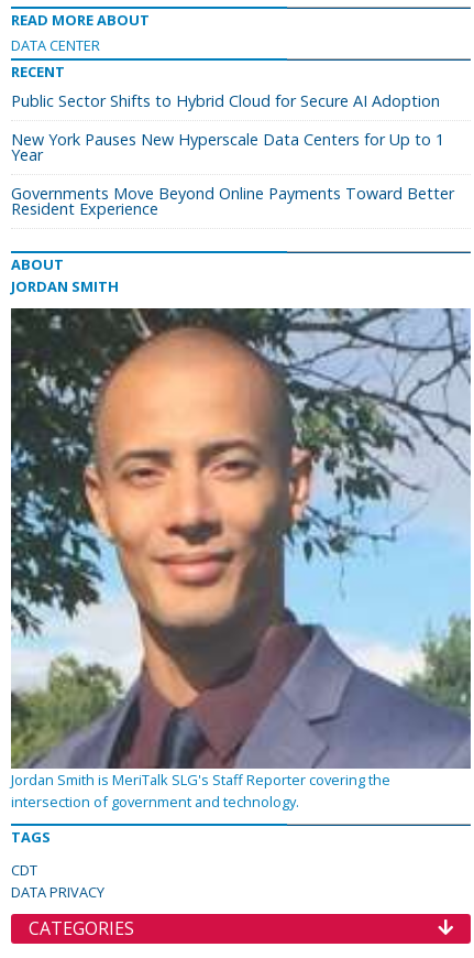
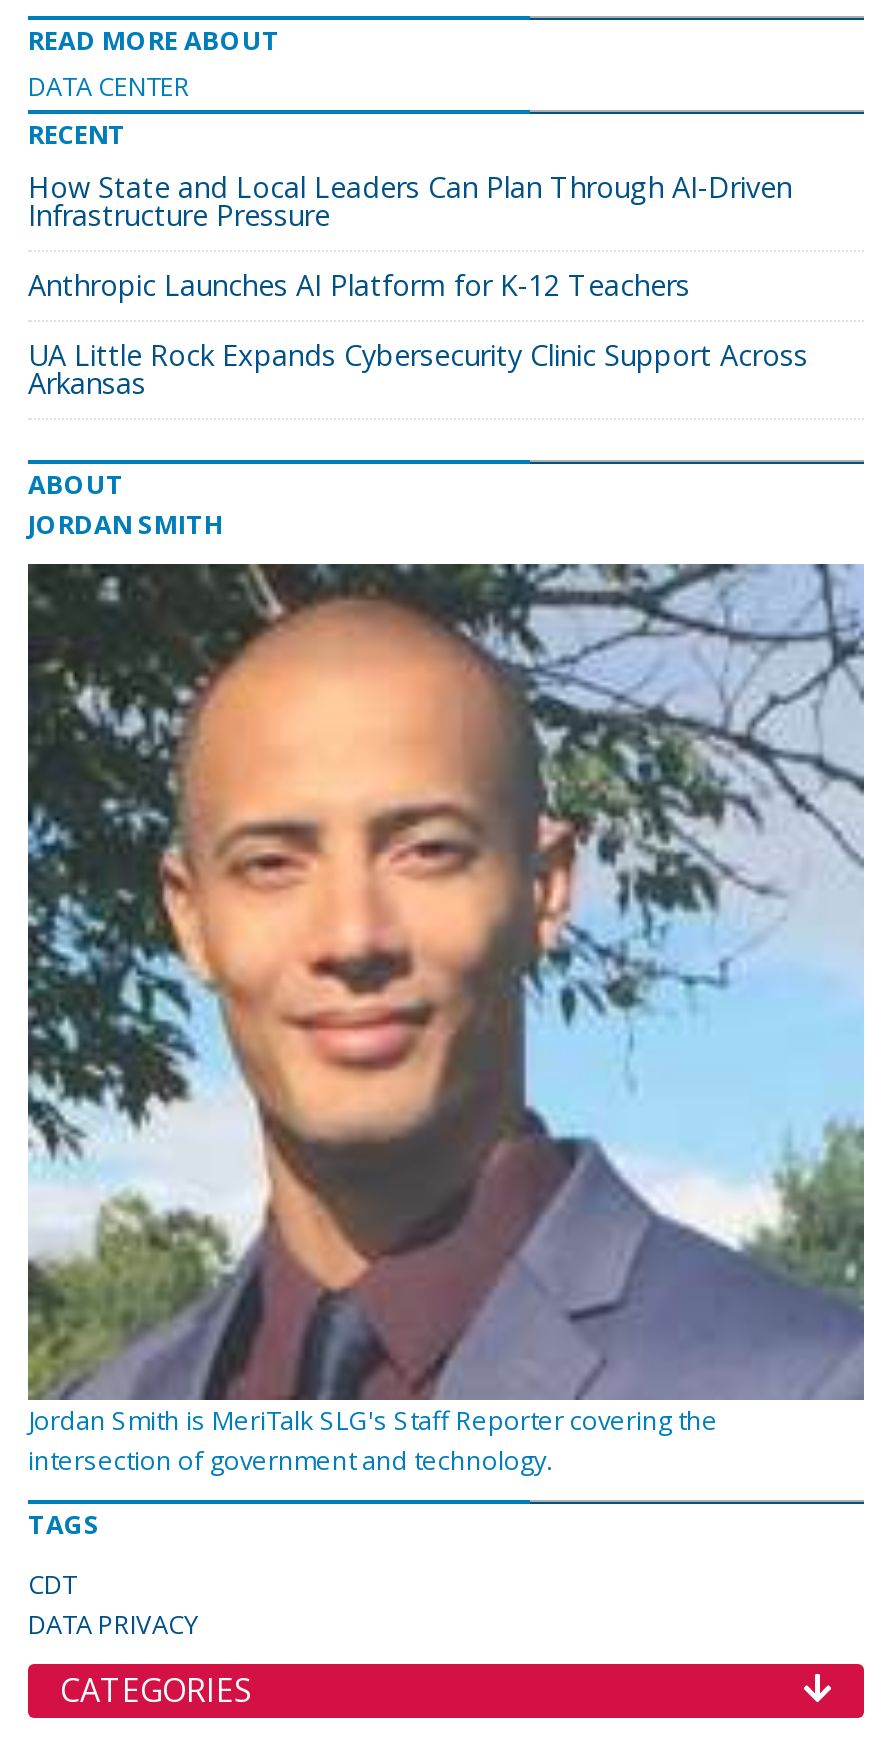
- Public Sector Shifts to Hybrid Cloud for Secure AI Adoption
+ How State and Local Leaders Can Plan Through AI-Driven
+ Infrastructure Pressure

- New York Pauses New Hyperscale Data Centers for Up to 1
- Year
+ Anthropic Launches AI Platform for K-12 Teachers

- Governments Move Beyond Online Payments Toward Better
- Resident Experience
+ UA Little Rock Expands Cybersecurity Clinic Support Across
+ Arkansas
